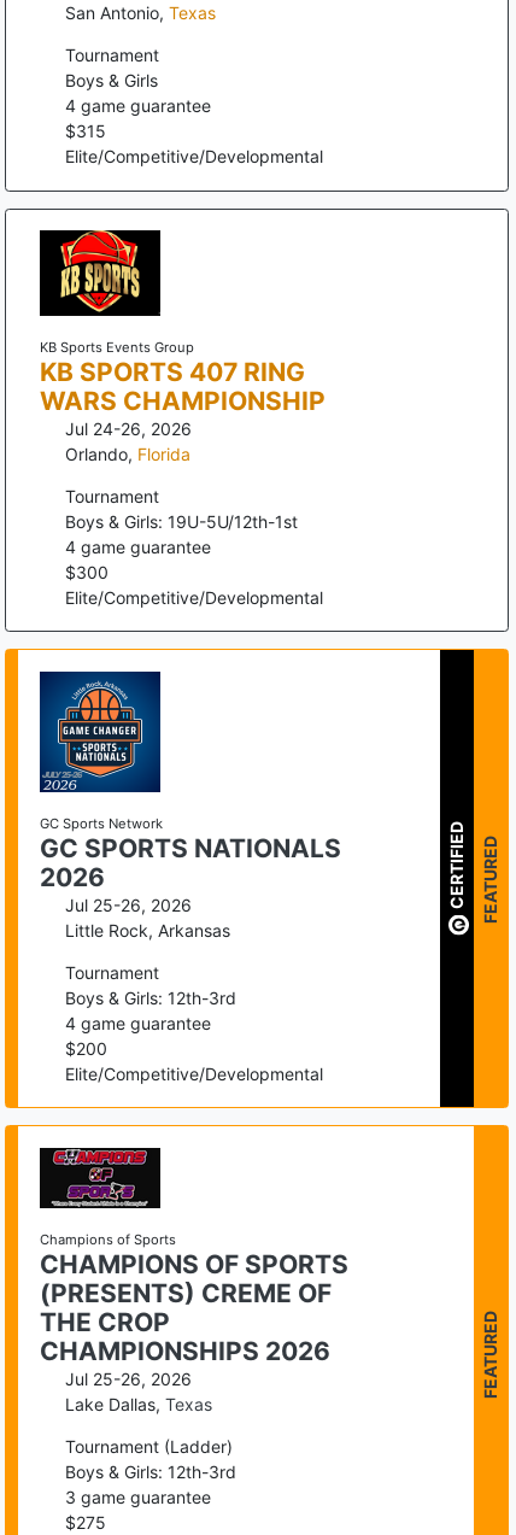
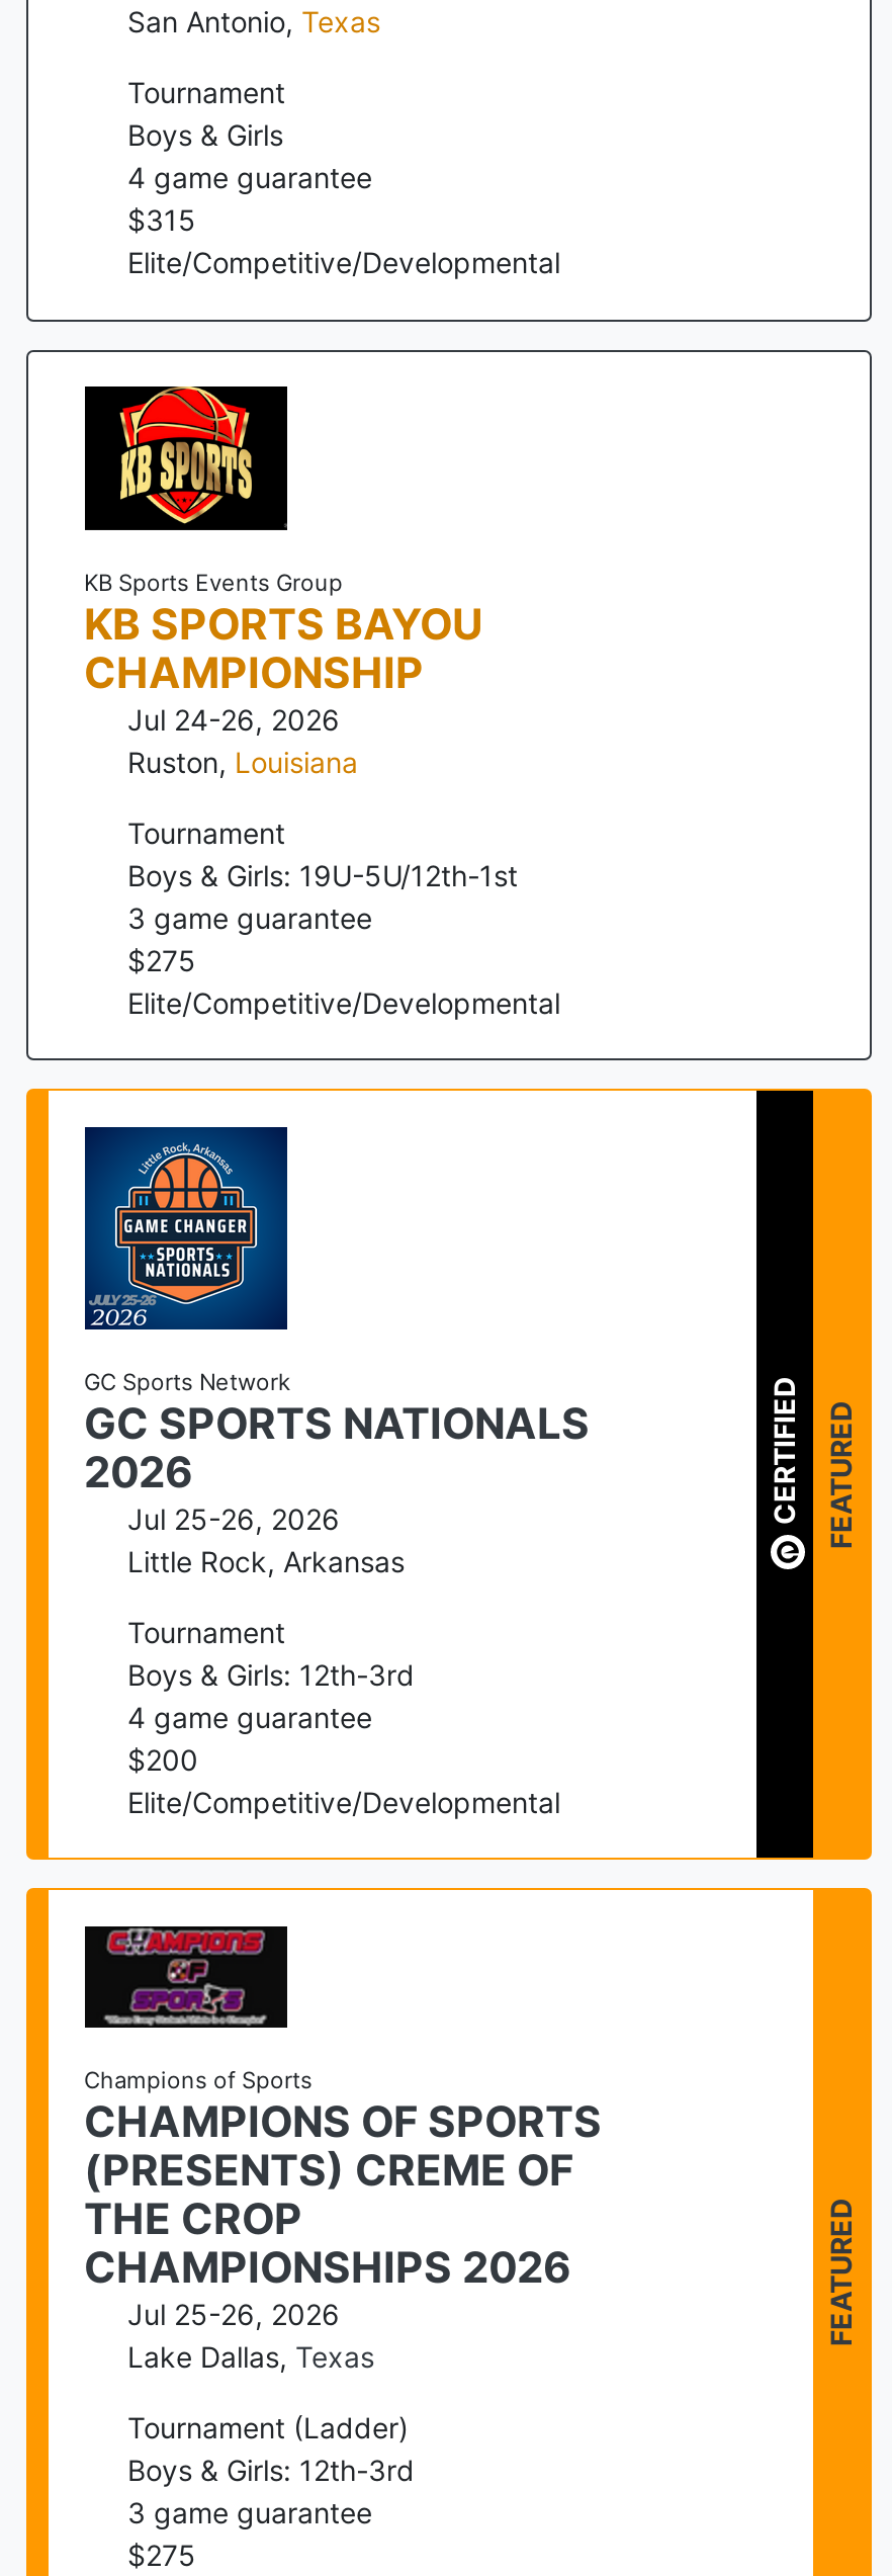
- KB SPORTS 407 RING
- WARS CHAMPIONSHIP
+ KB SPORTS BAYOU
+ CHAMPIONSHIP

- Orlando, Florida
+ Ruston, Louisiana

- 4 game guarantee
+ 3 game guarantee

- $300
+ $275
